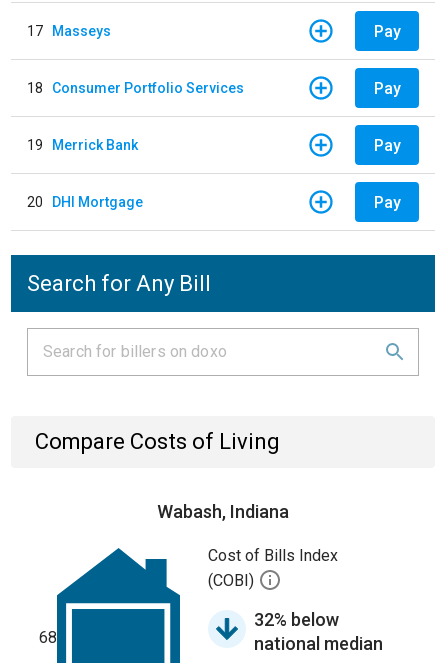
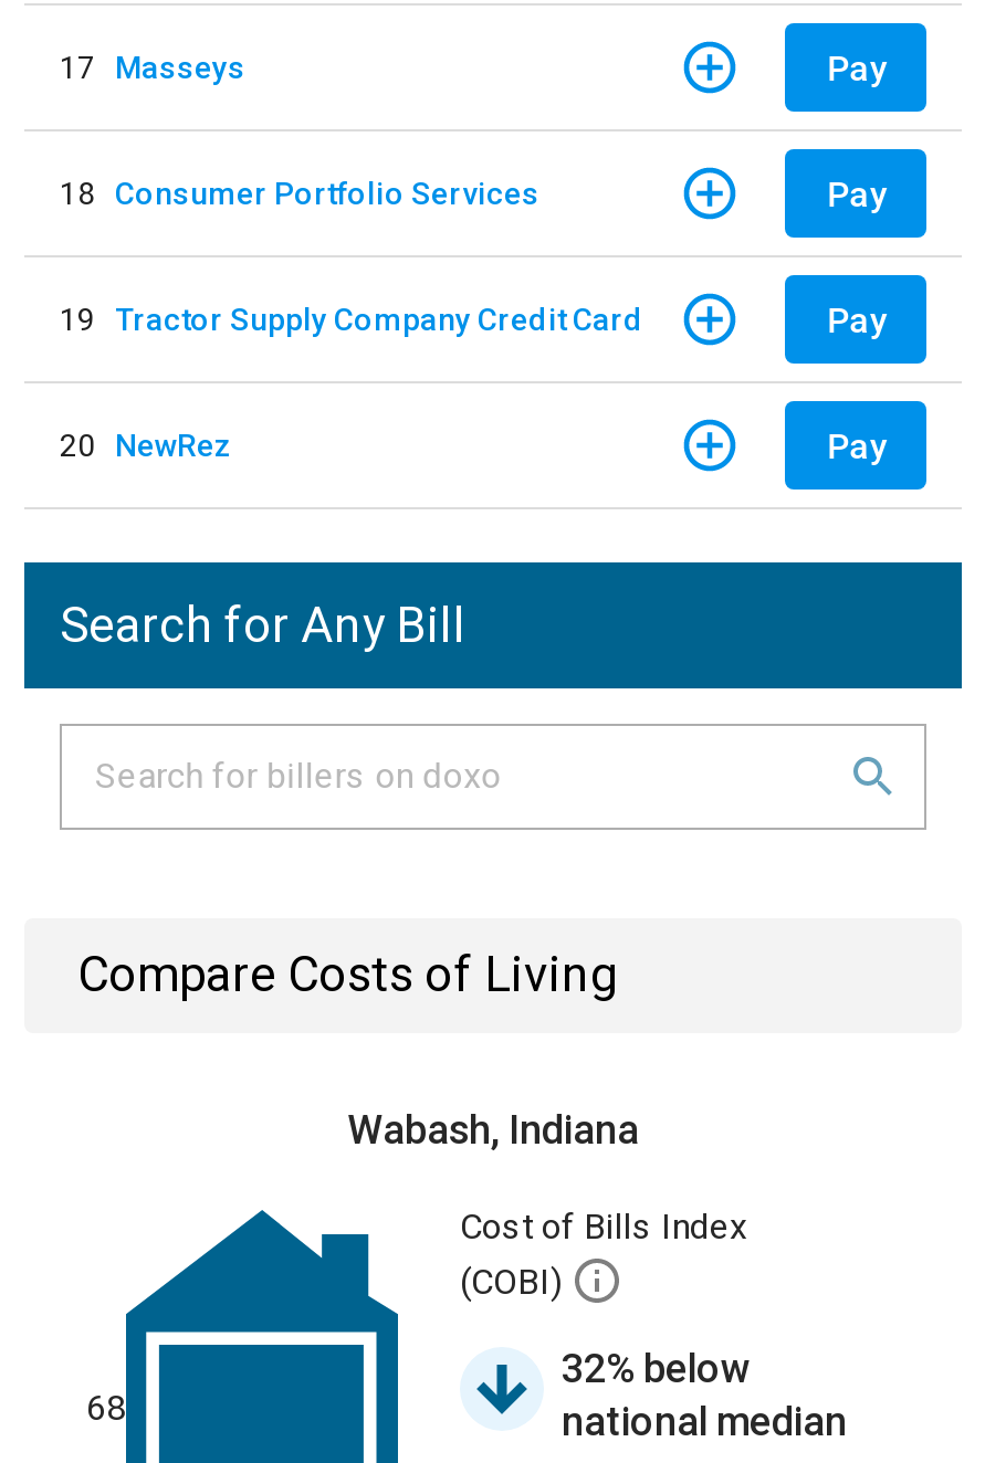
- 19 Merrick Bank
+ 19 Tractor Supply Company Credit Card

- 20 DHI Mortgage
+ 20 NewRez
